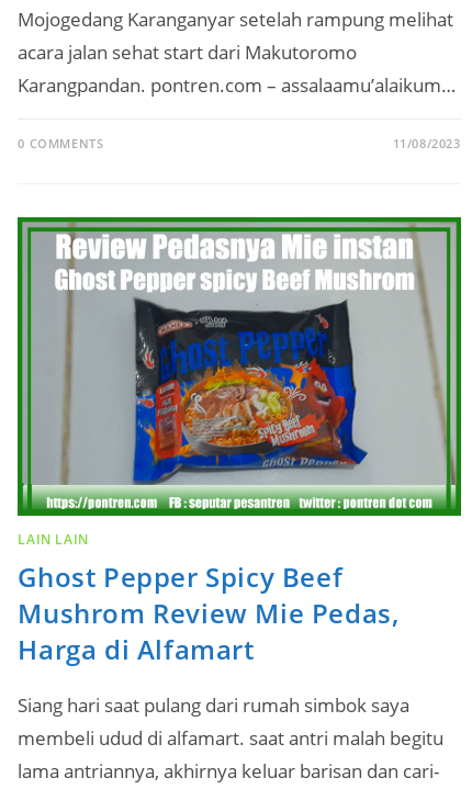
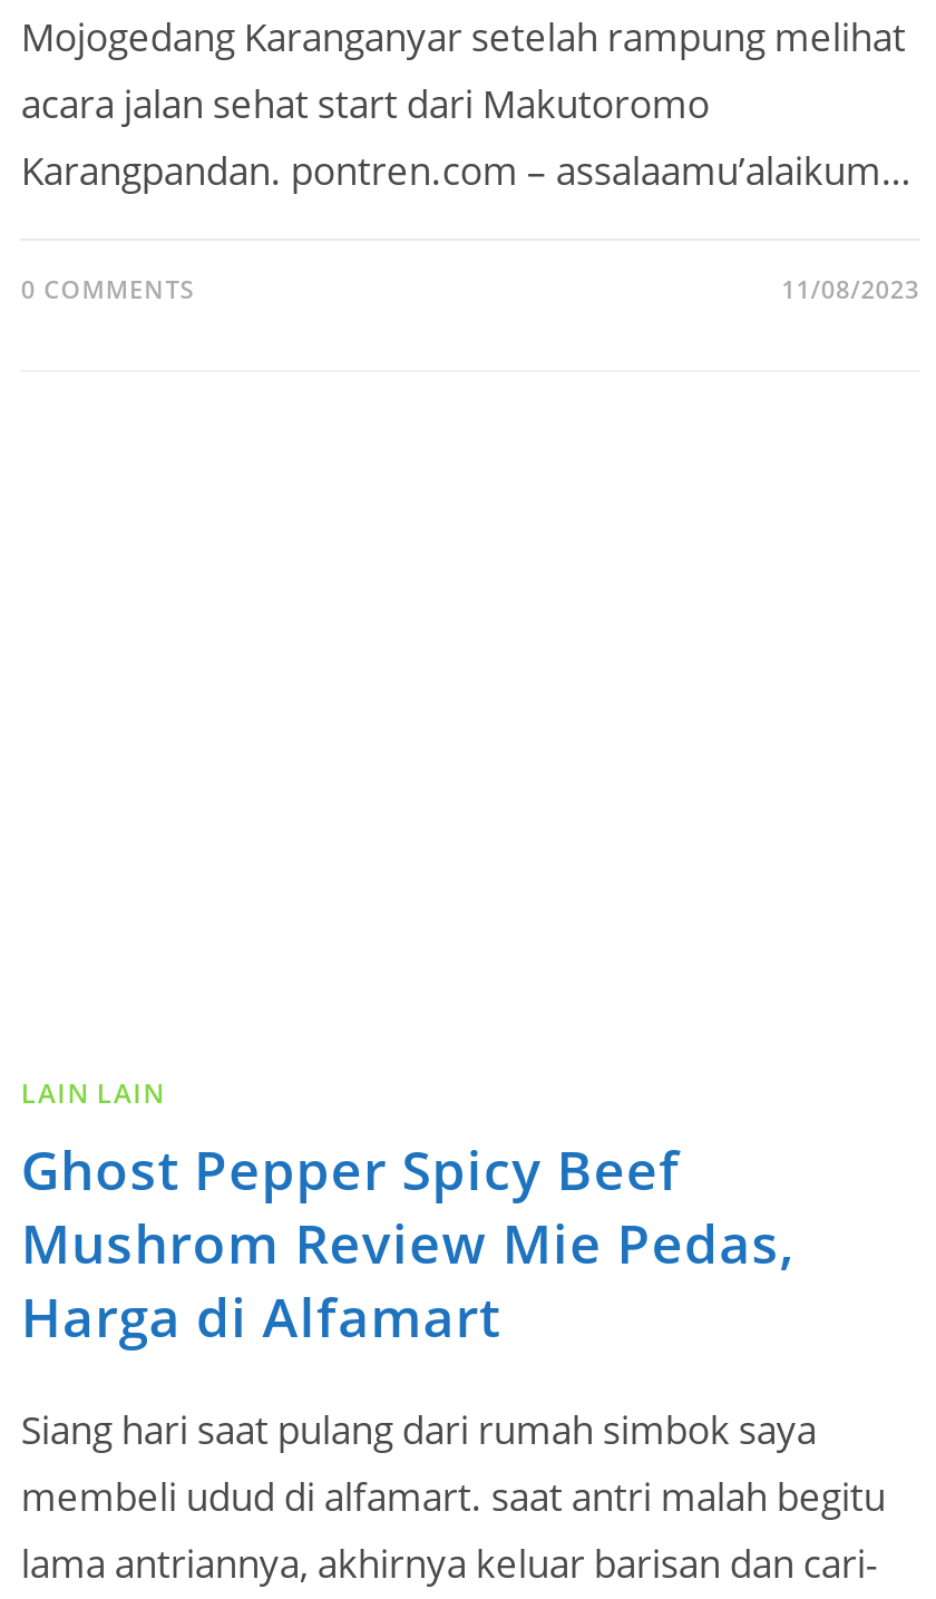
- [image]
